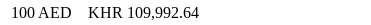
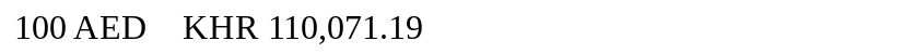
- 100 AED KHR 109,992.64
+ 100 AED KHR 110,071.19
